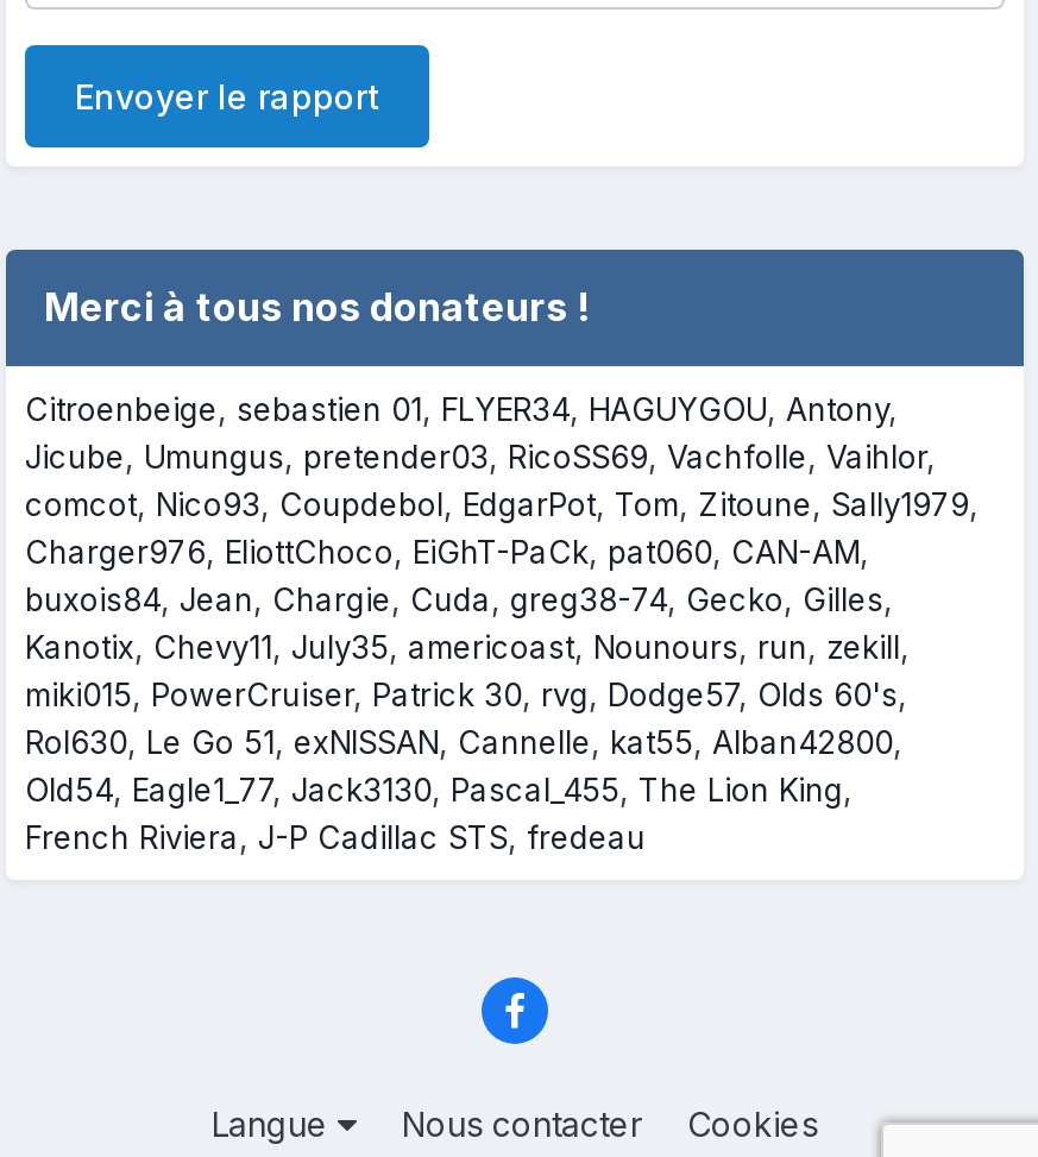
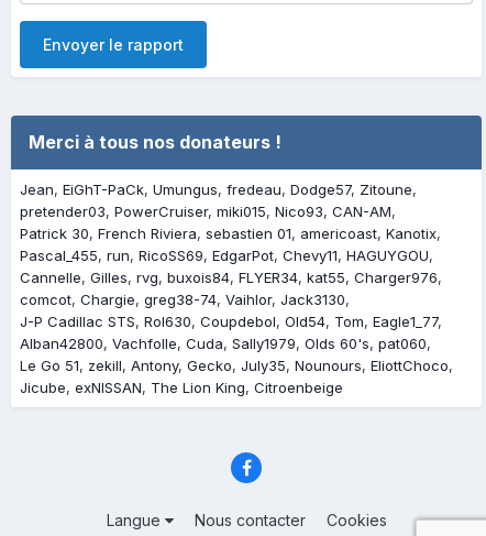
- Citroenbeige sebastien 01 FLYER34 HAGUYGOU Antony
- Jicube Umungus pretender03 RicoSS69 Vachfolle Vaihlor
- comcot Nico93 Coupdebol EdgarPot Tom Zitoune Sally1979
- Charger976 EliottChoco EiGhT-PaCk pat060 CAN-AM
- buxois84 Jean Chargie Cuda greg38-74 Gecko Gilles
- Kanotix Chevy11 July35 americoast Nounours run zekill
- miki015 PowerCruiser Patrick 30 rvg Dodge57 Olds 60's
- Rol630 Le Go 51 exNISSAN Cannelle kat55 Alban42800
- Old54 Eagle1_77 Jack3130 Pascal_455 The Lion King
- French Riviera J-P Cadillac STS fredeau
+ Jean EiGhT-PaCk Umungus fredeau Dodge57 Zitoune
+ pretender03 PowerCruiser miki015 Nico93 CAN-AM
+ Patrick 30 French Riviera sebastien 01 americoast Kanotix
+ Pascal_455 run RicoSS69 EdgarPot Chevy11 HAGUYGOU
+ Cannelle Gilles rvg buxois84 FLYER34 kat55 Charger976
+ comcot Chargie greg38-74 Vaihlor Jack3130
+ J-P Cadillac STS Rol630 Coupdebol Old54 Tom Eagle1_77
+ Alban42800 Vachfolle Cuda Sally1979 Olds 60's pat060
+ Le Go 51 zekill Antony Gecko July35 Nounours EliottChoco
+ Jicube exNISSAN The Lion King Citroenbeige
